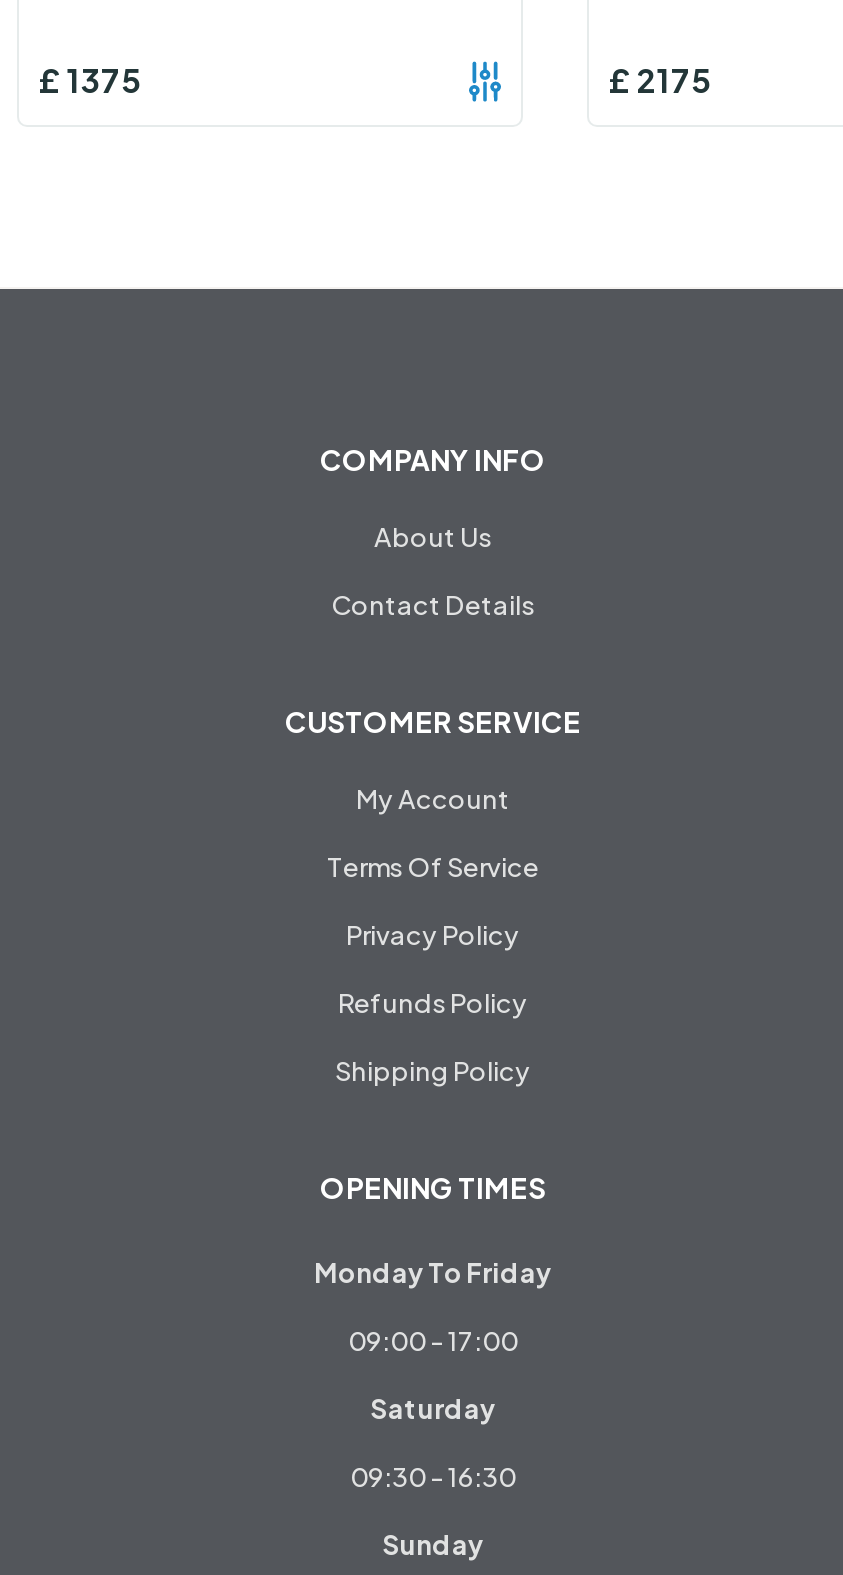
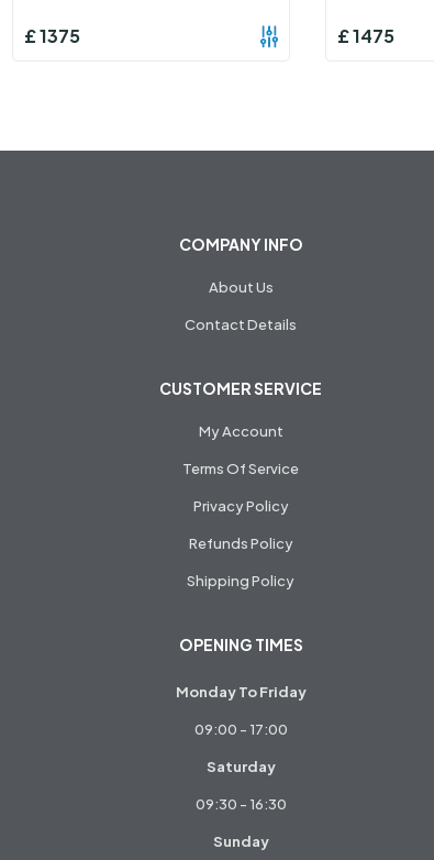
- £ 2175
+ £ 1475
